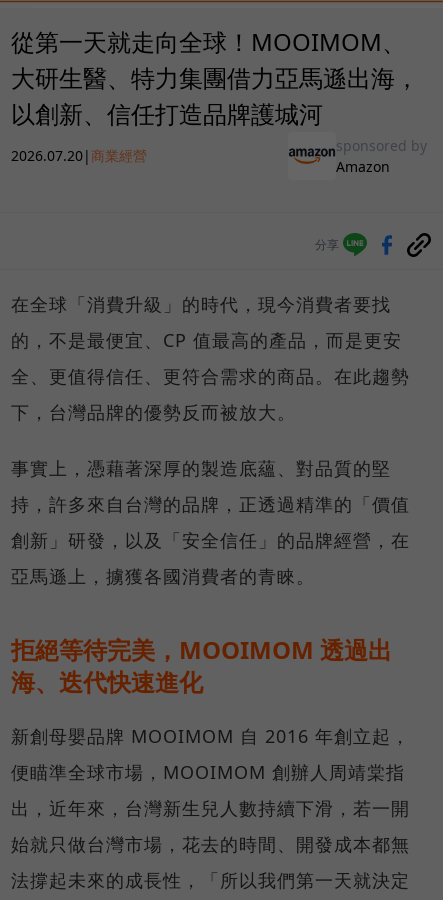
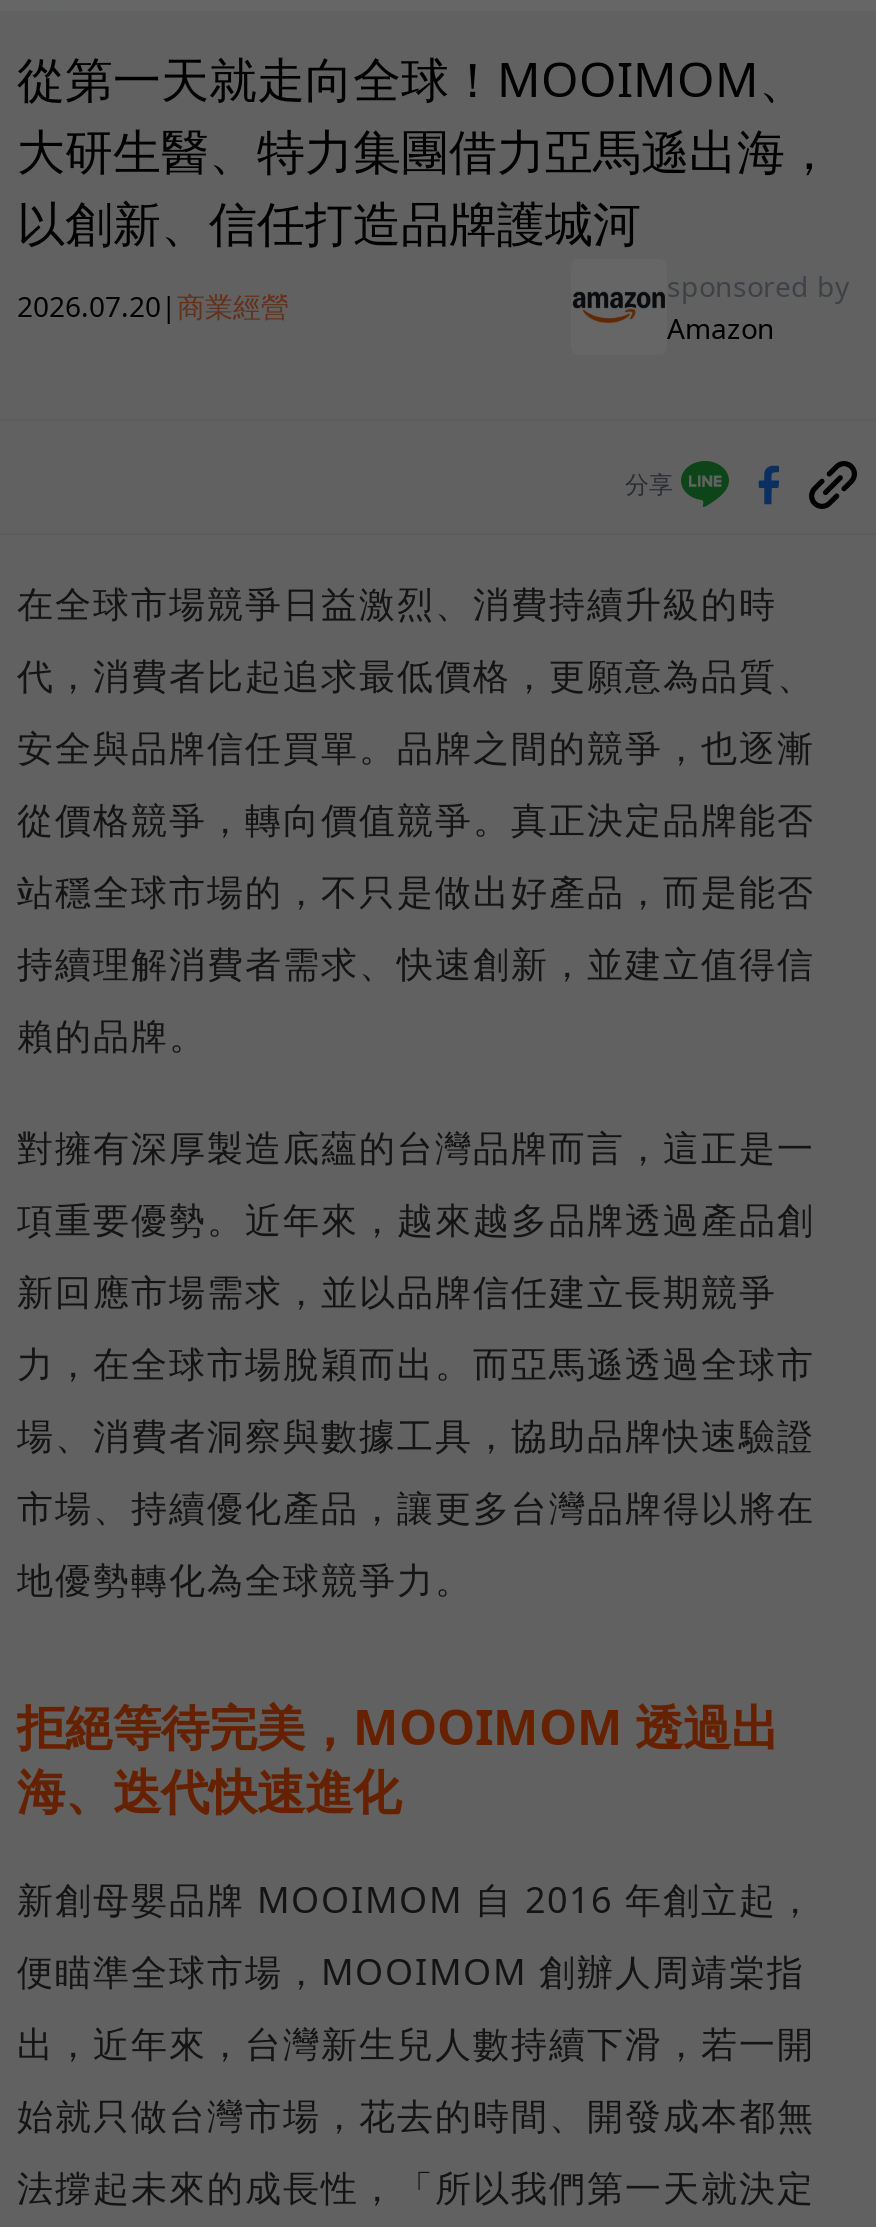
- 在全球「消費升級」的時代，現今消費者要找
- 的，不是最便宜、CP 值最高的產品，而是更安
- 全、更值得信任、更符合需求的商品。在此趨勢
- 下，台灣品牌的優勢反而被放大。
- 事實上，憑藉著深厚的製造底蘊、對品質的堅
- 持，許多來自台灣的品牌，正透過精準的「價值
- 創新」研發，以及「安全信任」的品牌經營，在
- 亞馬遜上，擄獲各國消費者的青睞。
+ 在全球市場競爭日益激烈、消費持續升級的時
+ 代，消費者比起追求最低價格，更願意為品質、
+ 安全與品牌信任買單。品牌之間的競爭，也逐漸
+ 從價格競爭，轉向價值競爭。真正決定品牌能否
+ 站穩全球市場的，不只是做出好產品，而是能否
+ 持續理解消費者需求、快速創新，並建立值得信
+ 賴的品牌。
+ 對擁有深厚製造底蘊的台灣品牌而言，這正是一
+ 項重要優勢。近年來，越來越多品牌透過產品創
+ 新回應市場需求，並以品牌信任建立長期競爭
+ 力，在全球市場脫穎而出。而亞馬遜透過全球市
+ 場、消費者洞察與數據工具，協助品牌快速驗證
+ 市場、持續優化產品，讓更多台灣品牌得以將在
+ 地優勢轉化為全球競爭力。
